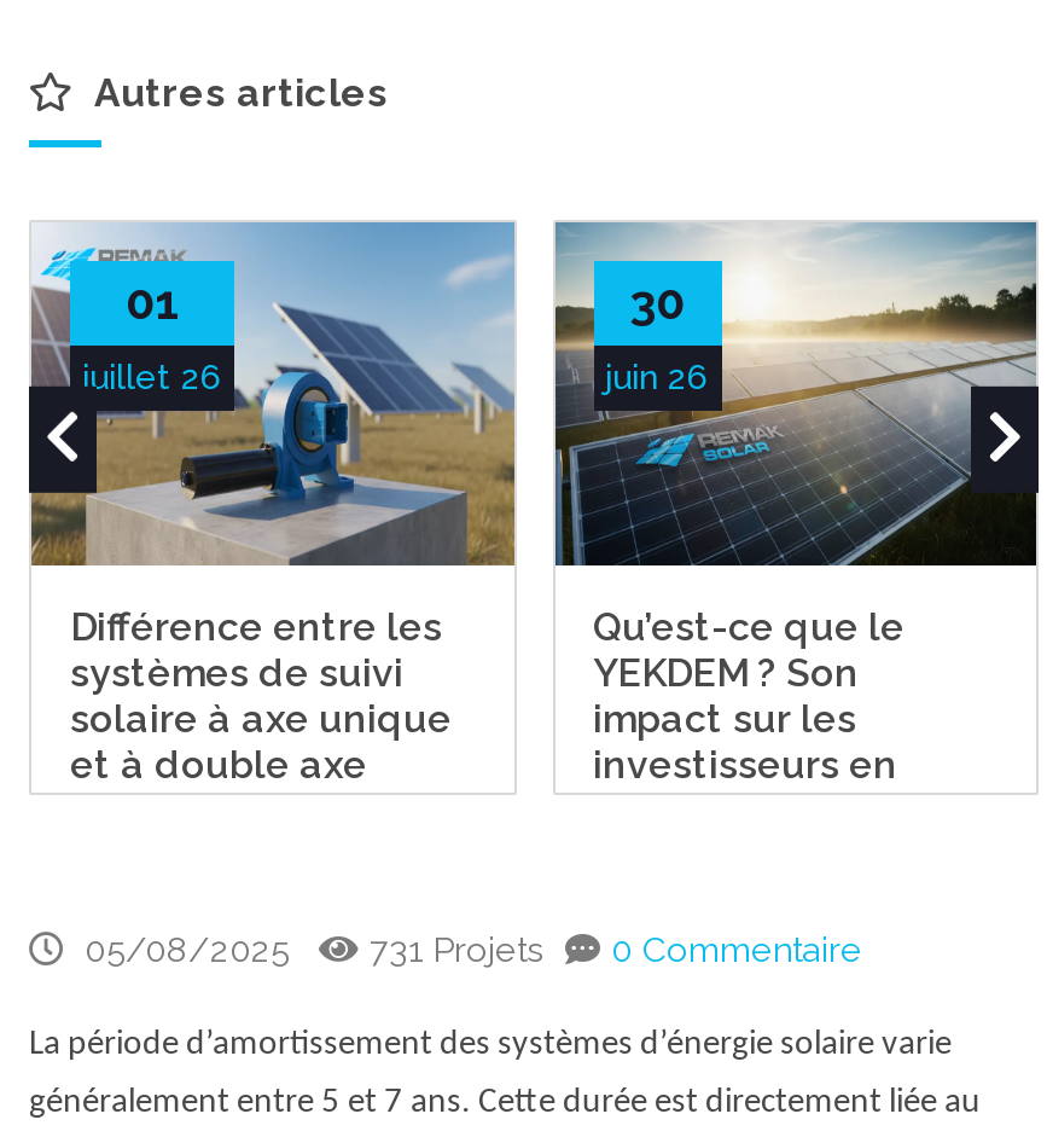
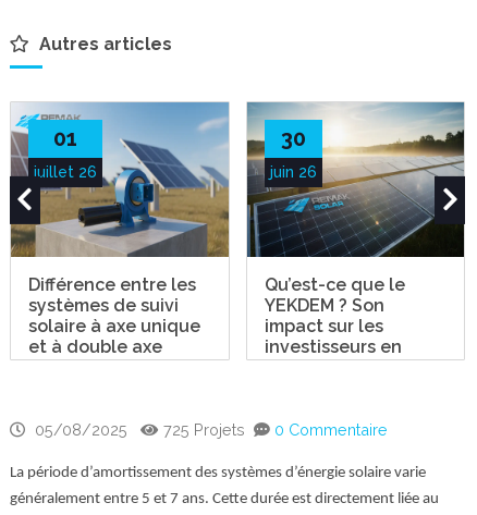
- 05/08/2025 731 Projets 0 Commentaire
+ 05/08/2025 725 Projets 0 Commentaire
